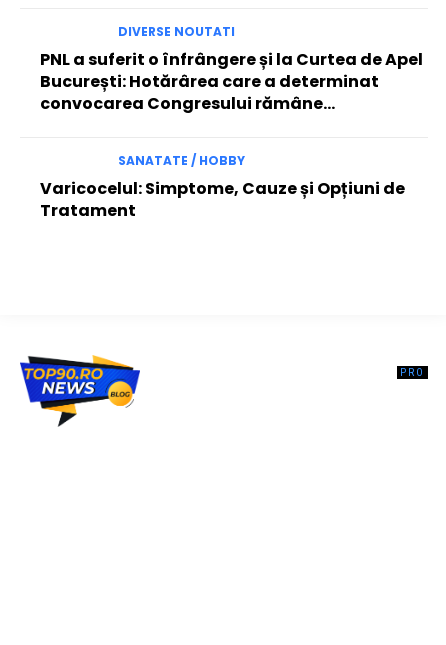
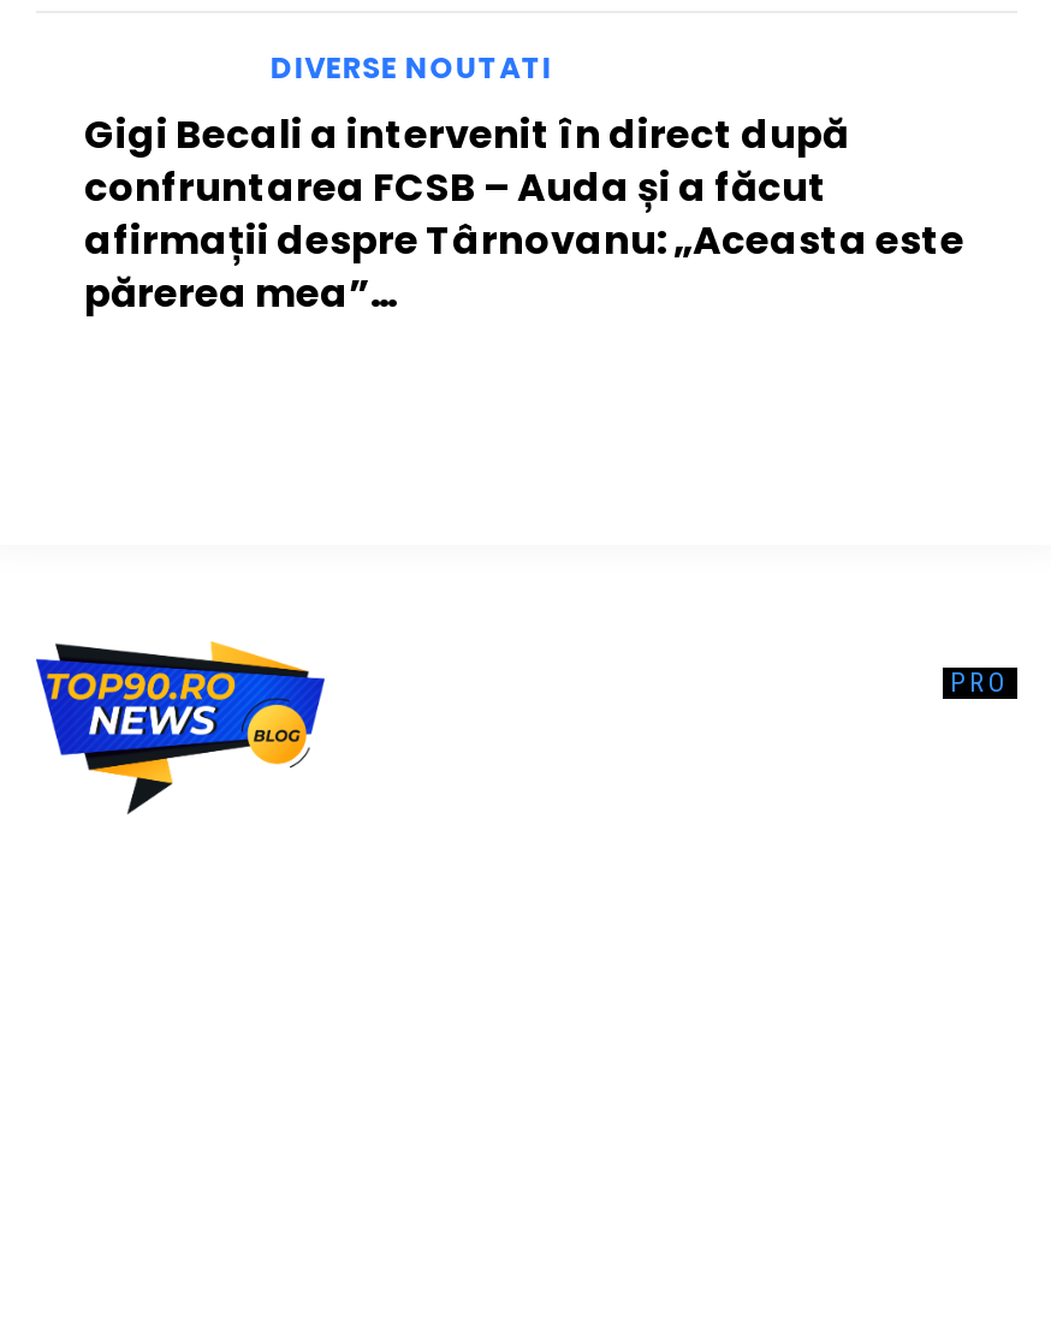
- PNL a suferit o înfrângere și la Curtea de Apel
- București: Hotărârea care a determinat
- convocarea Congresului rămâne…
- SANATATE / HOBBY
- Varicocelul: Simptome, Cauze și Opțiuni de
- Tratament
+ Gigi Becali a intervenit în direct după
+ confruntarea FCSB – Auda și a făcut
+ afirmații despre Târnovanu: „Aceasta este
+ părerea mea”…
